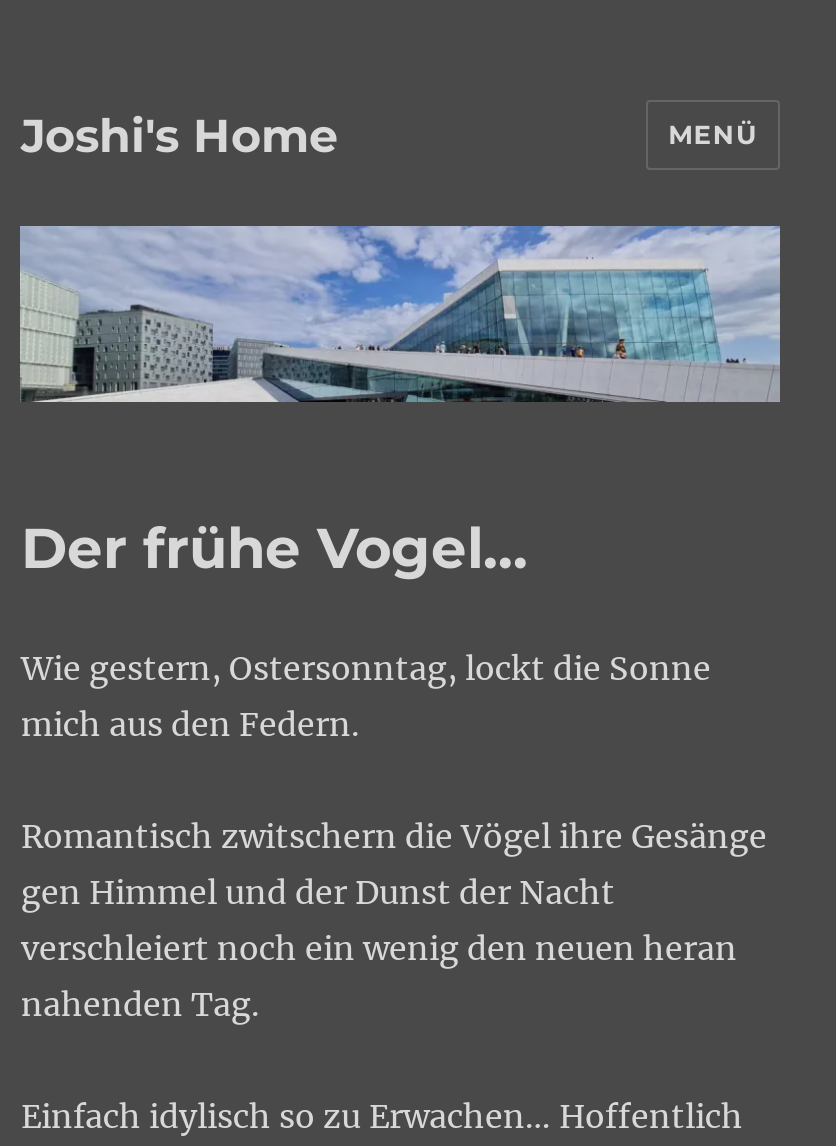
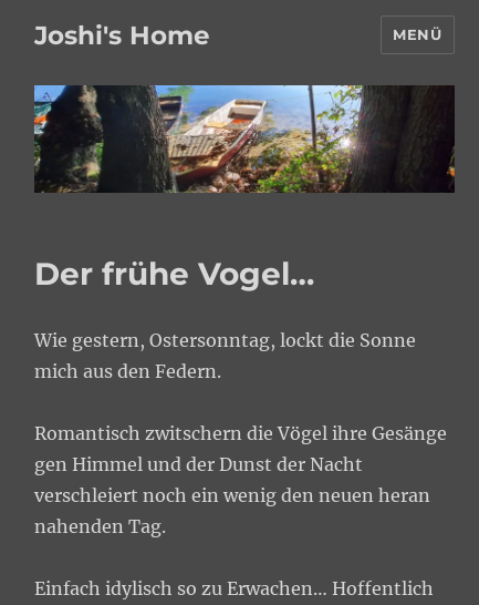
- [image]
+ [image]
